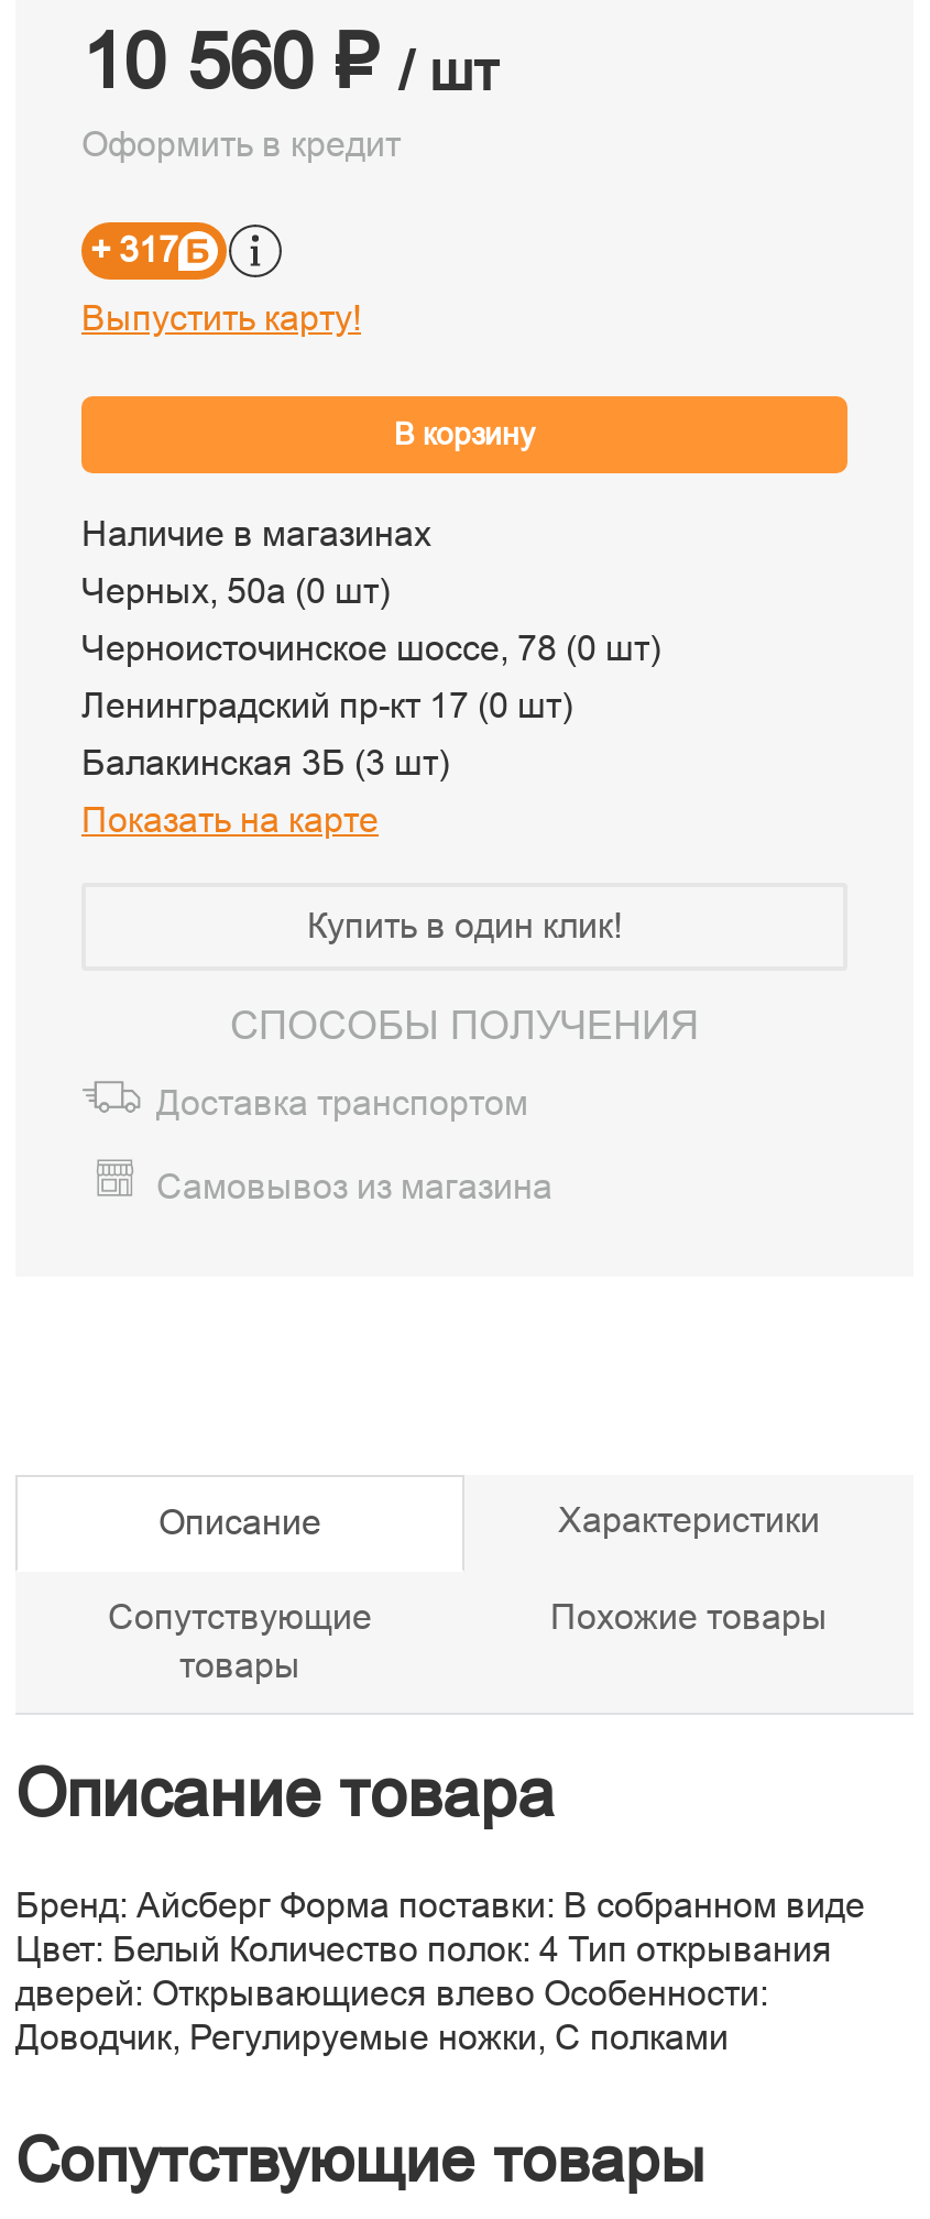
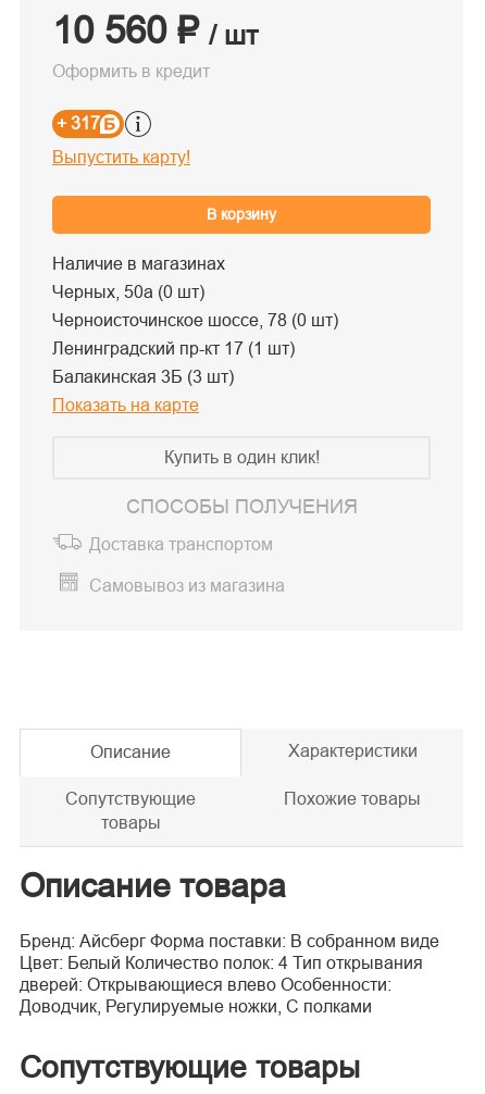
- Ленинградский пр-кт 17 (0 шт)
+ Ленинградский пр-кт 17 (1 шт)
